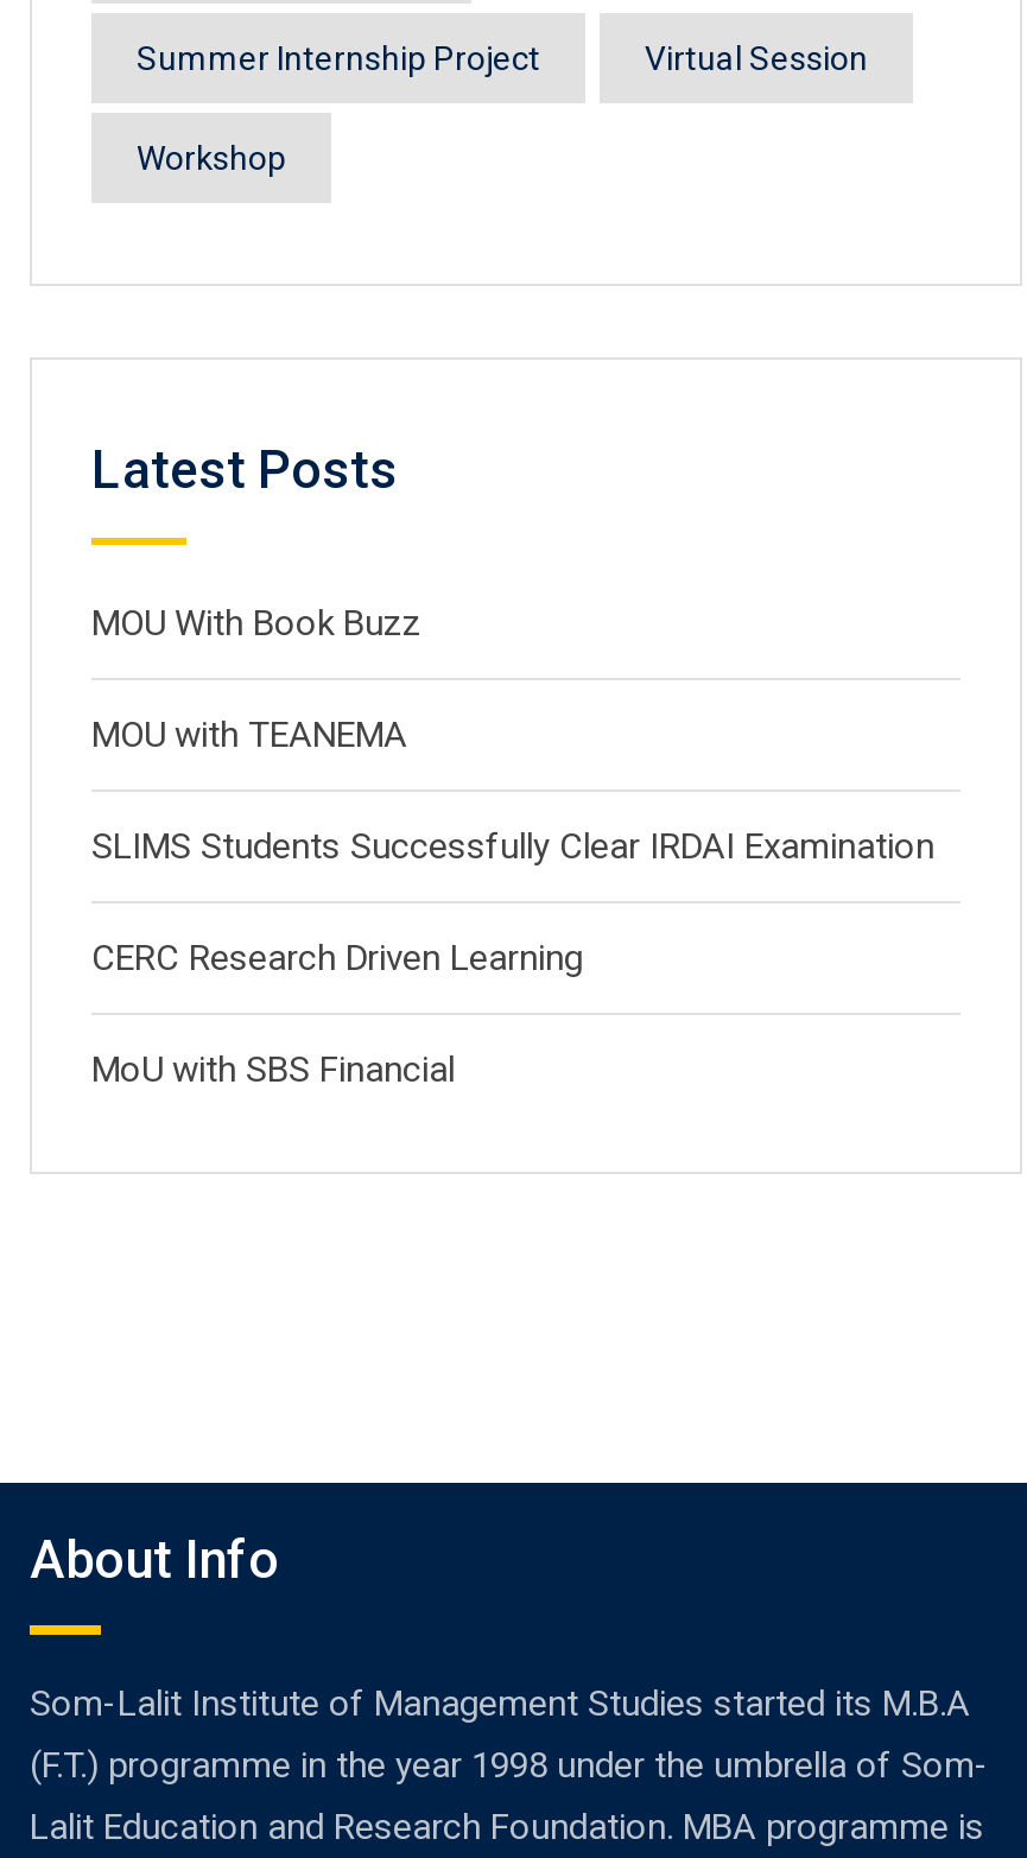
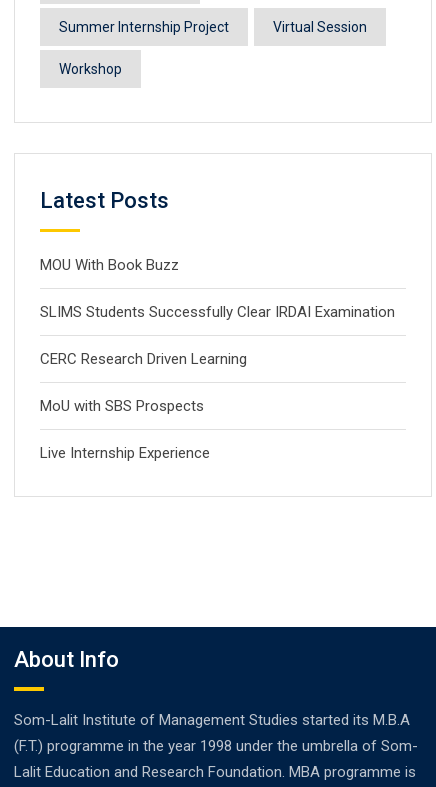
- MOU with TEANEMA

moved up: SLIMS Students Successfully Clear IRDAI Examination | CERC Research Driven Learning

- MoU with SBS Financial
+ MoU with SBS Prospects
+ Live Internship Experience
